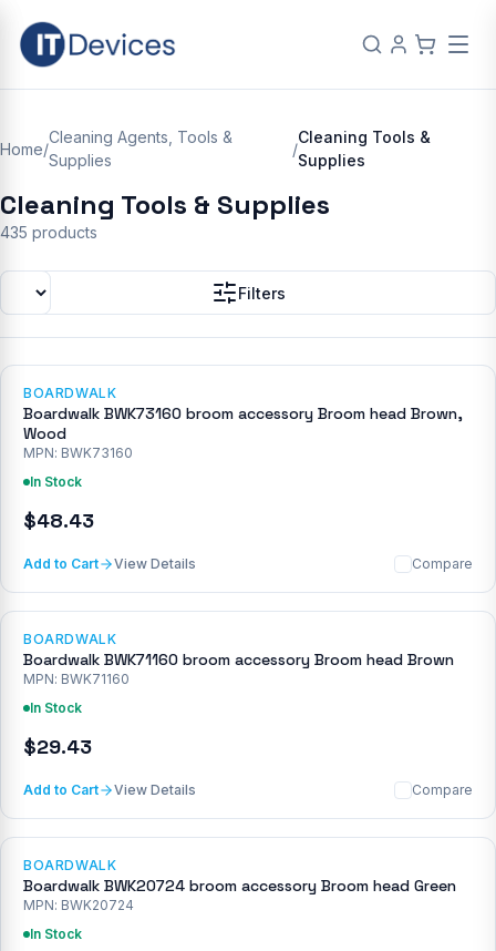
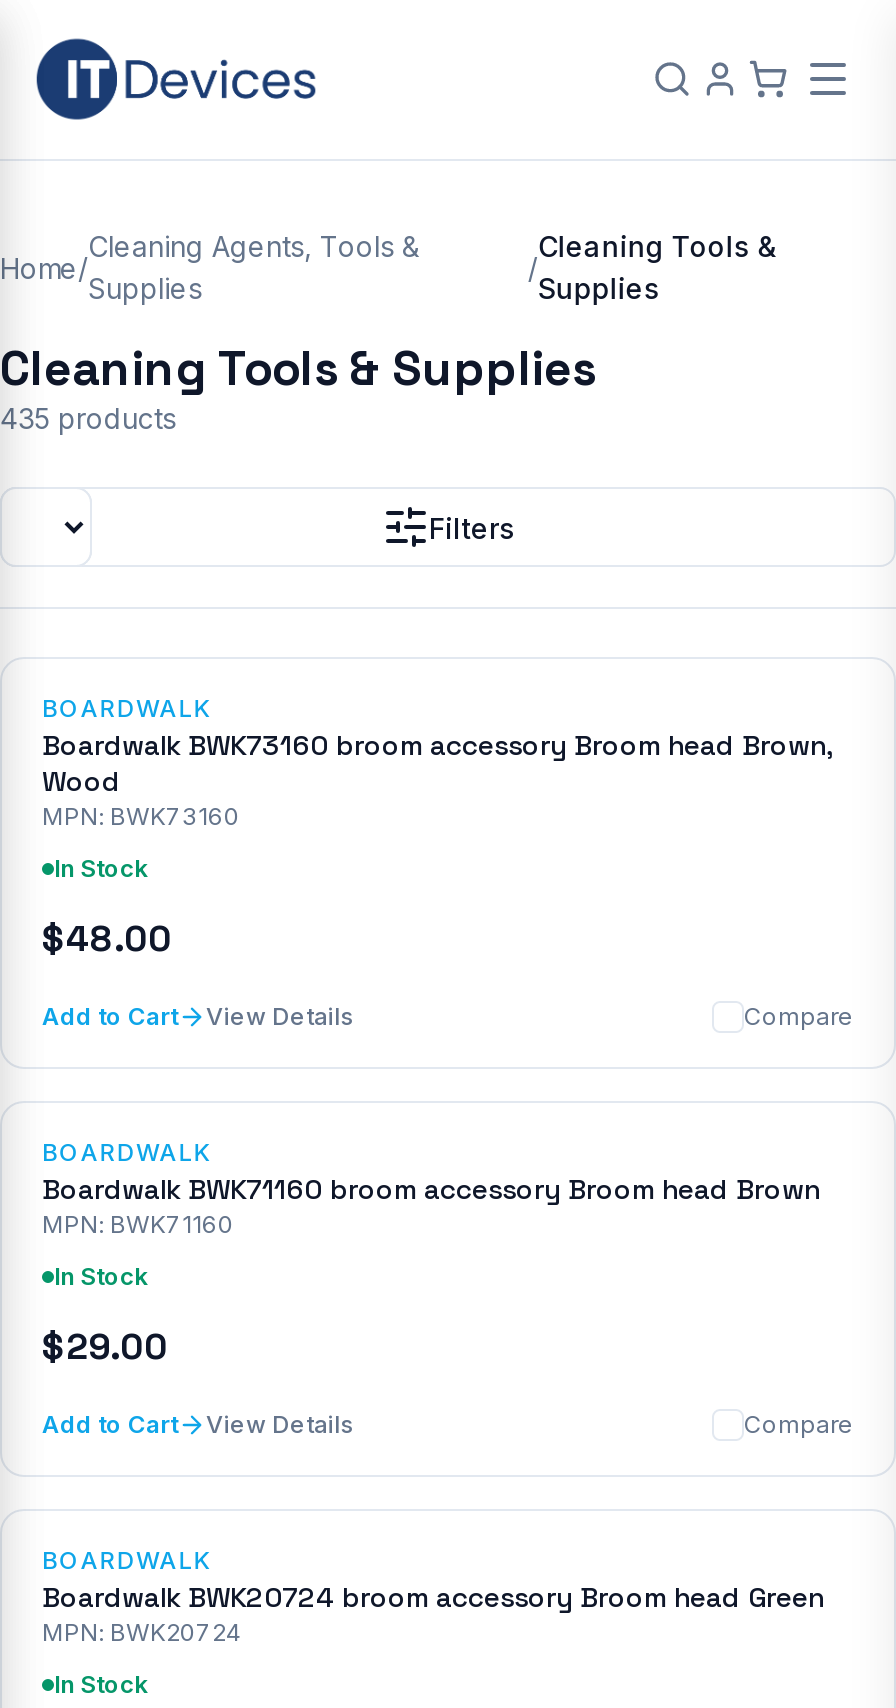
- $48.43
+ $48.00

- $29.43
+ $29.00
